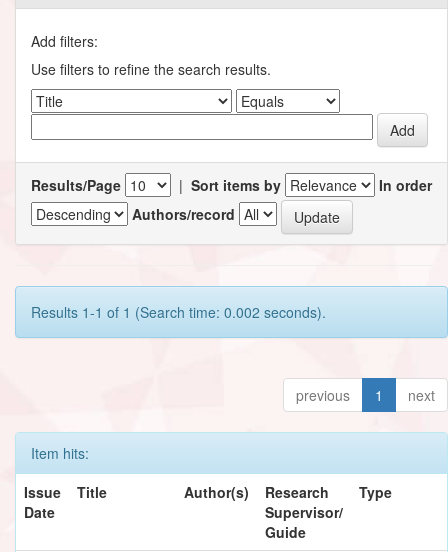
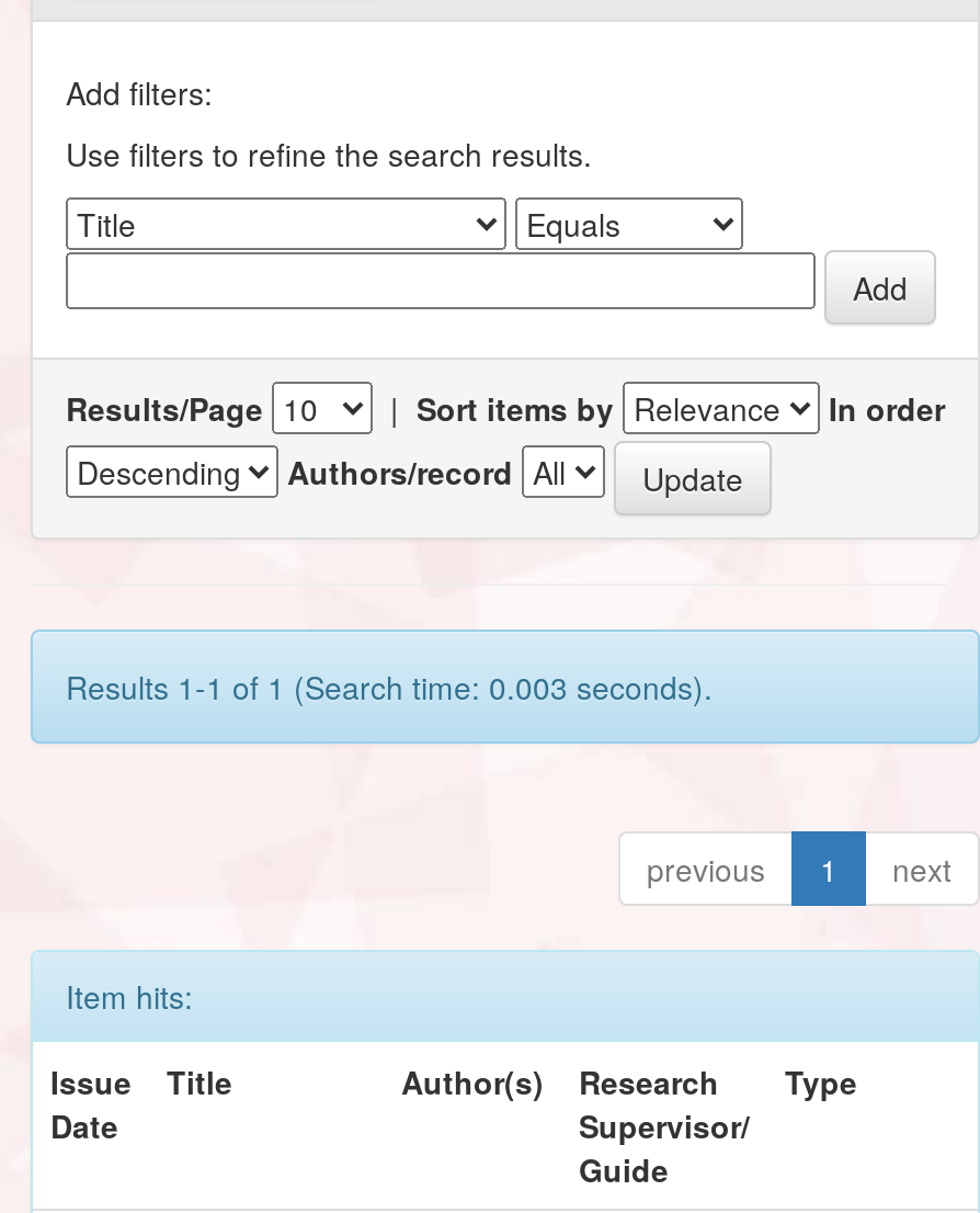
- Results 1-1 of 1 (Search time: 0.002 seconds).
+ Results 1-1 of 1 (Search time: 0.003 seconds).
